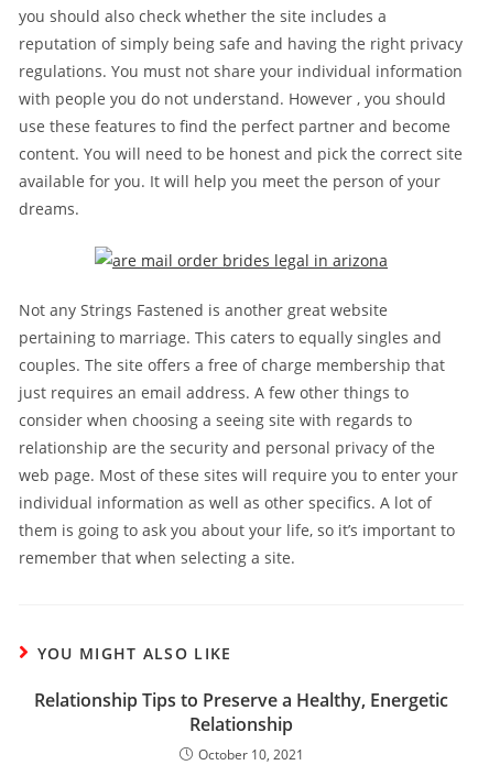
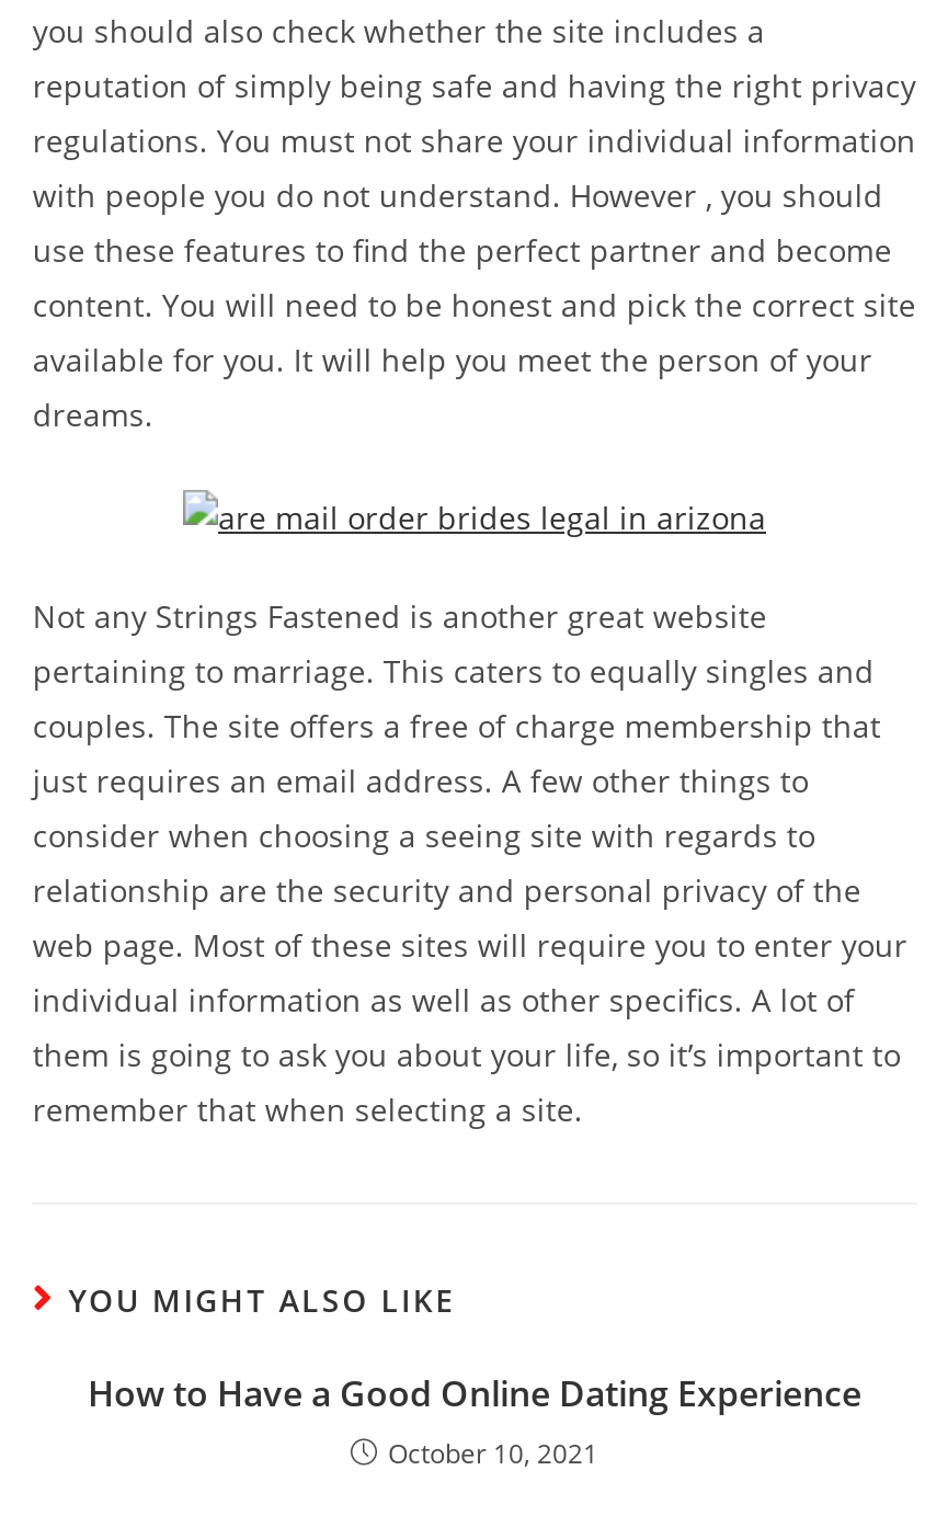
- Relationship Tips to Preserve a Healthy, Energetic
- Relationship
+ How to Have a Good Online Dating Experience
